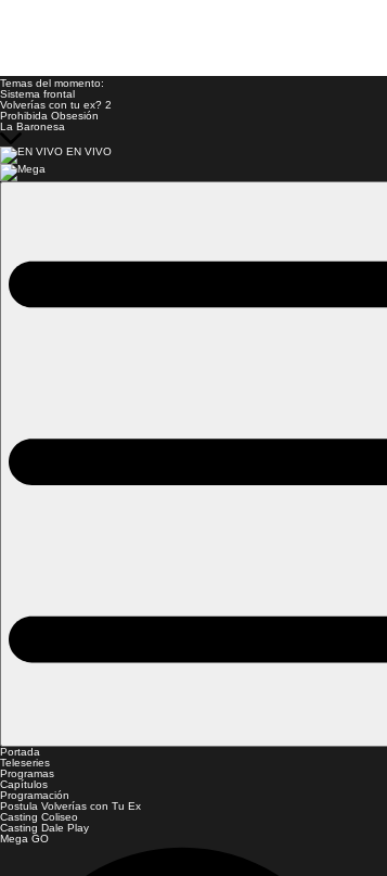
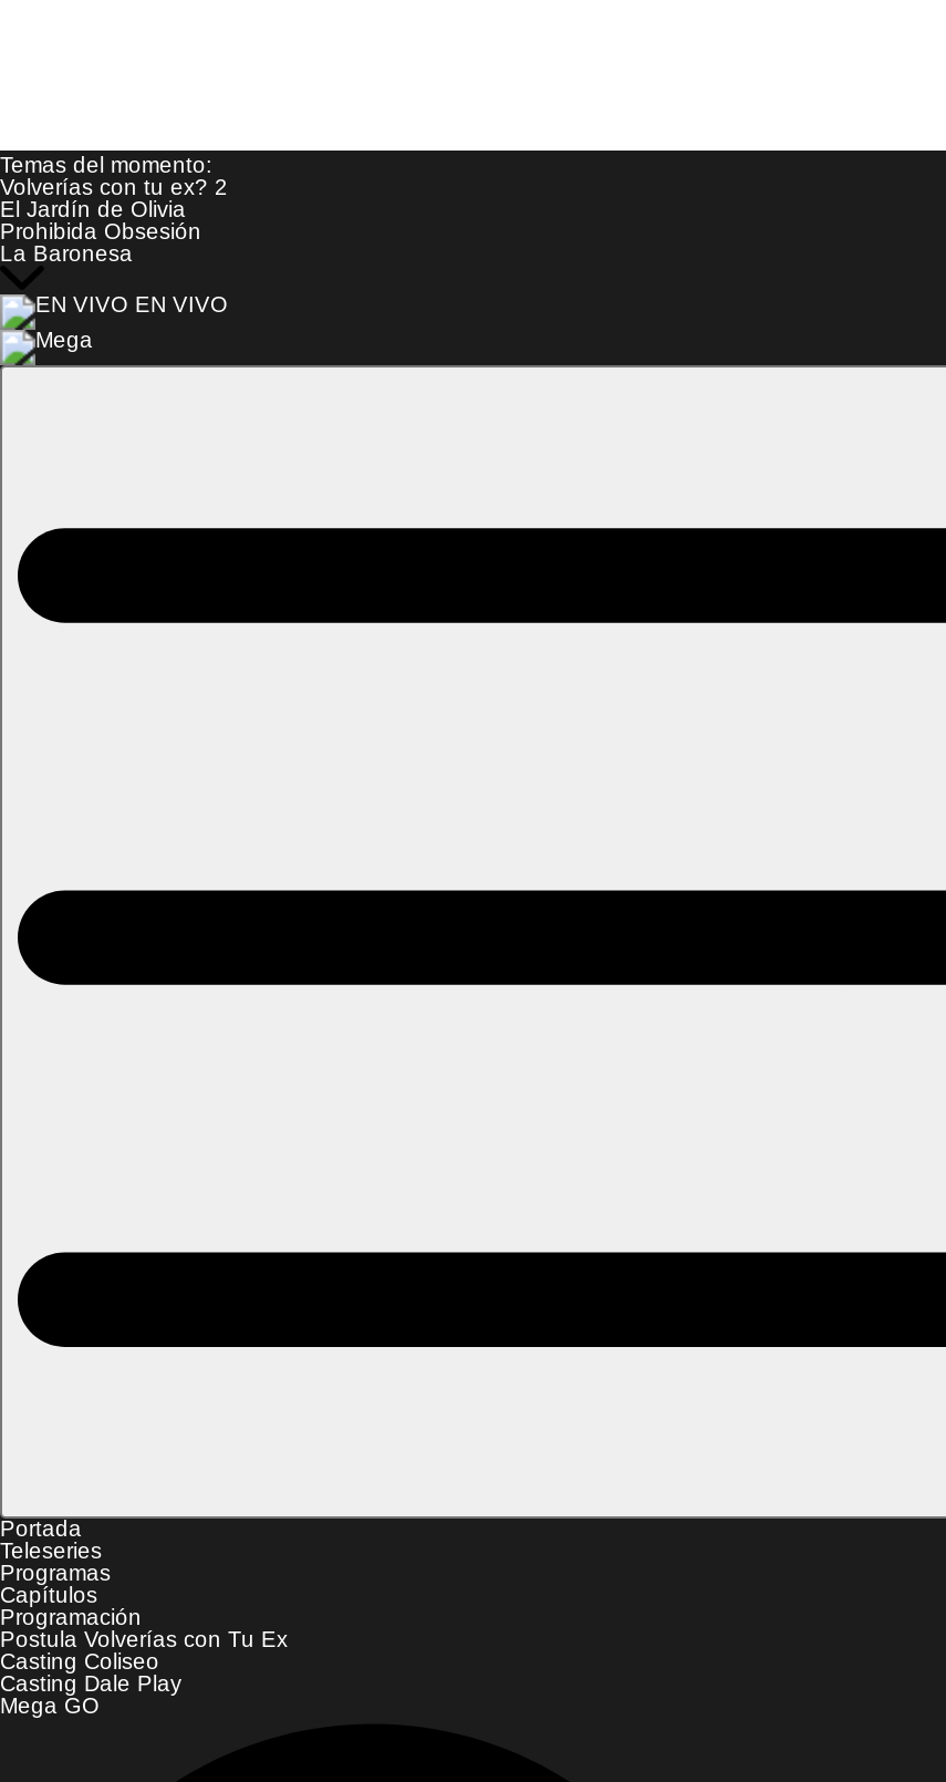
- Sistema frontal

+ El Jardín de Olivia
